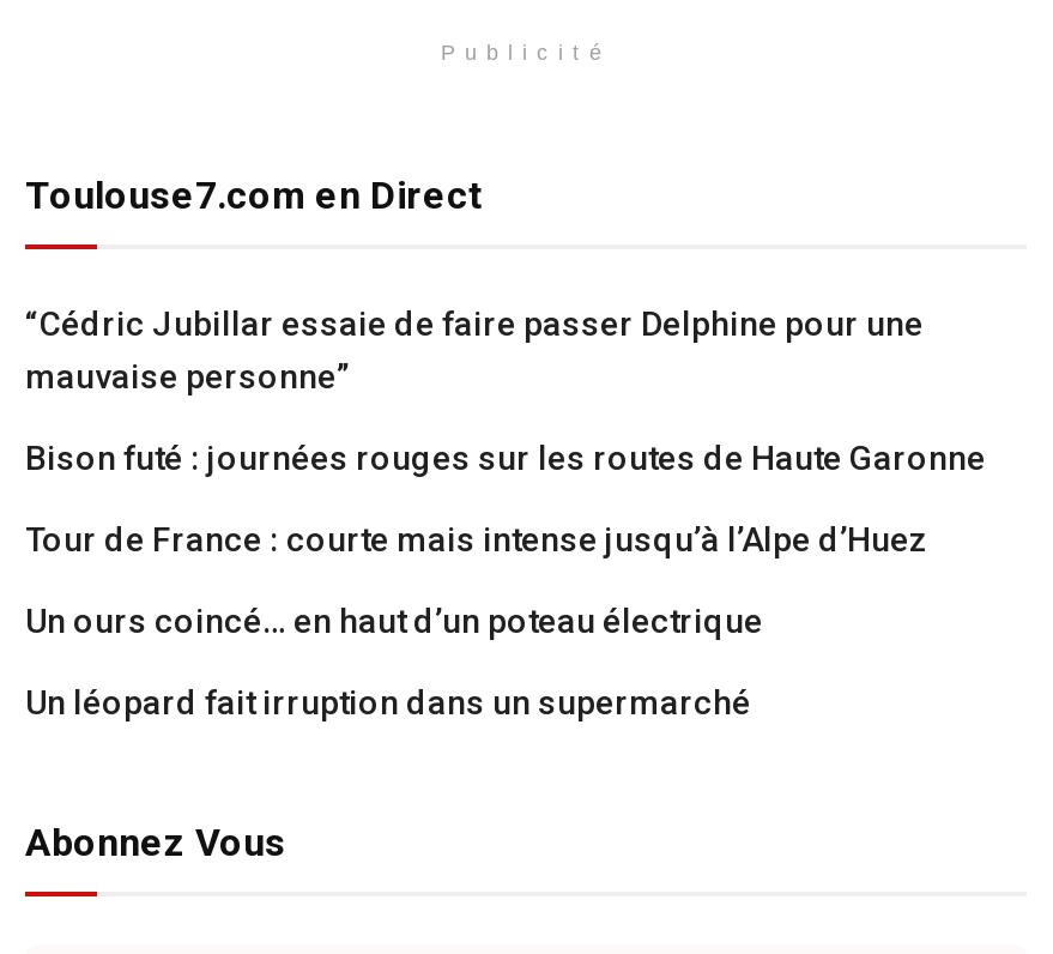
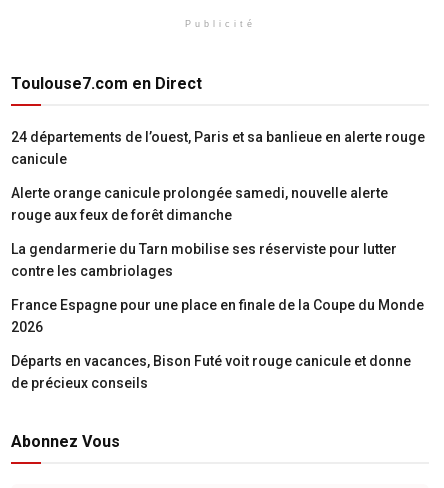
- “Cédric Jubillar essaie de faire passer Delphine pour une
- mauvaise personne”
+ 24 départements de l’ouest, Paris et sa banlieue en alerte rouge
+ canicule

- Bison futé : journées rouges sur les routes de Haute Garonne
+ Alerte orange canicule prolongée samedi, nouvelle alerte
+ rouge aux feux de forêt dimanche

- Tour de France : courte mais intense jusqu’à l’Alpe d’Huez
+ La gendarmerie du Tarn mobilise ses réserviste pour lutter
+ contre les cambriolages

- Un ours coincé… en haut d’un poteau électrique
+ France Espagne pour une place en finale de la Coupe du Monde
+ 2026

- Un léopard fait irruption dans un supermarché
+ Départs en vacances, Bison Futé voit rouge canicule et donne
+ de précieux conseils
